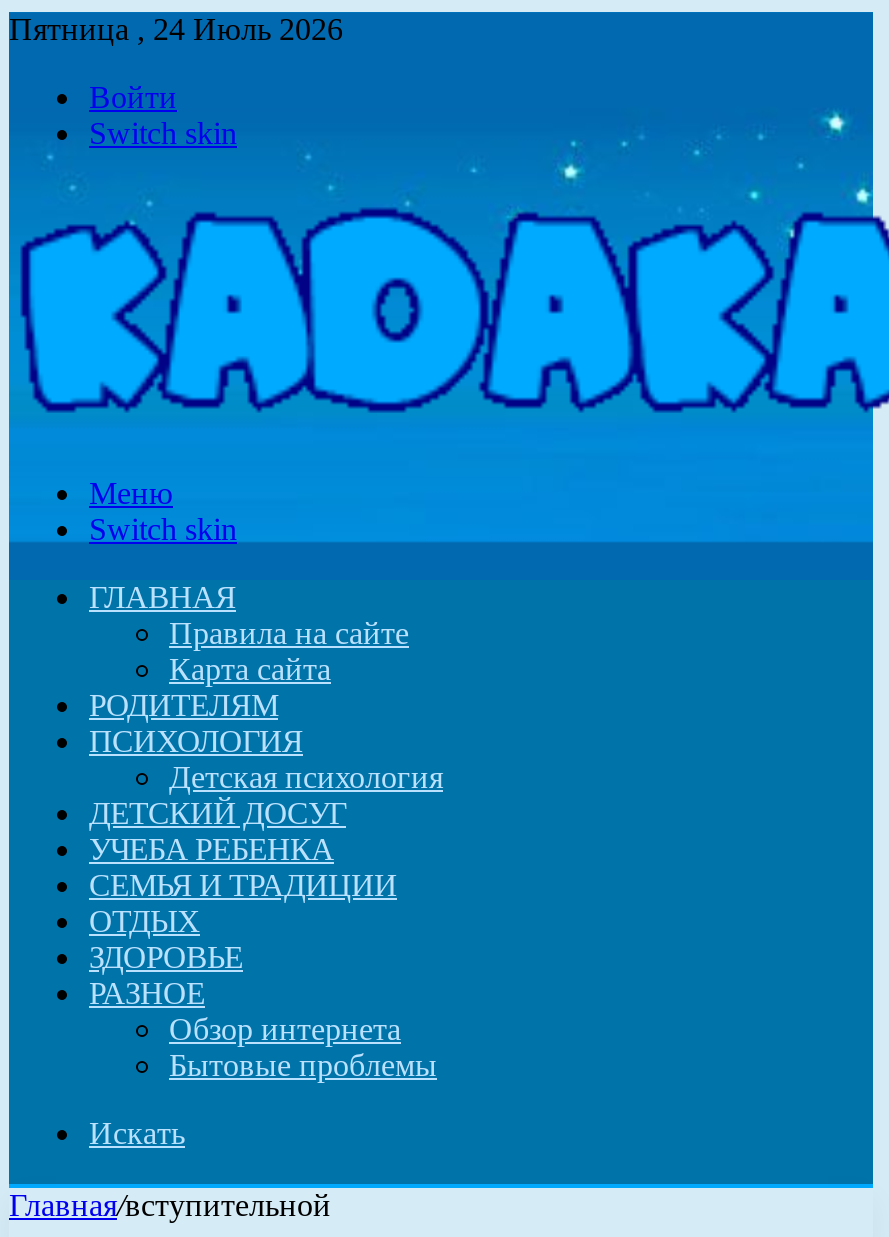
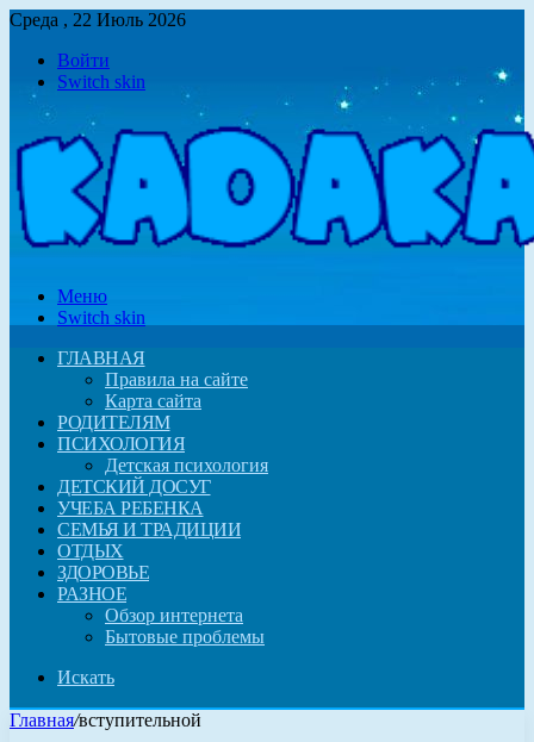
- Пятница , 24 Июль 2026
+ Среда , 22 Июль 2026
